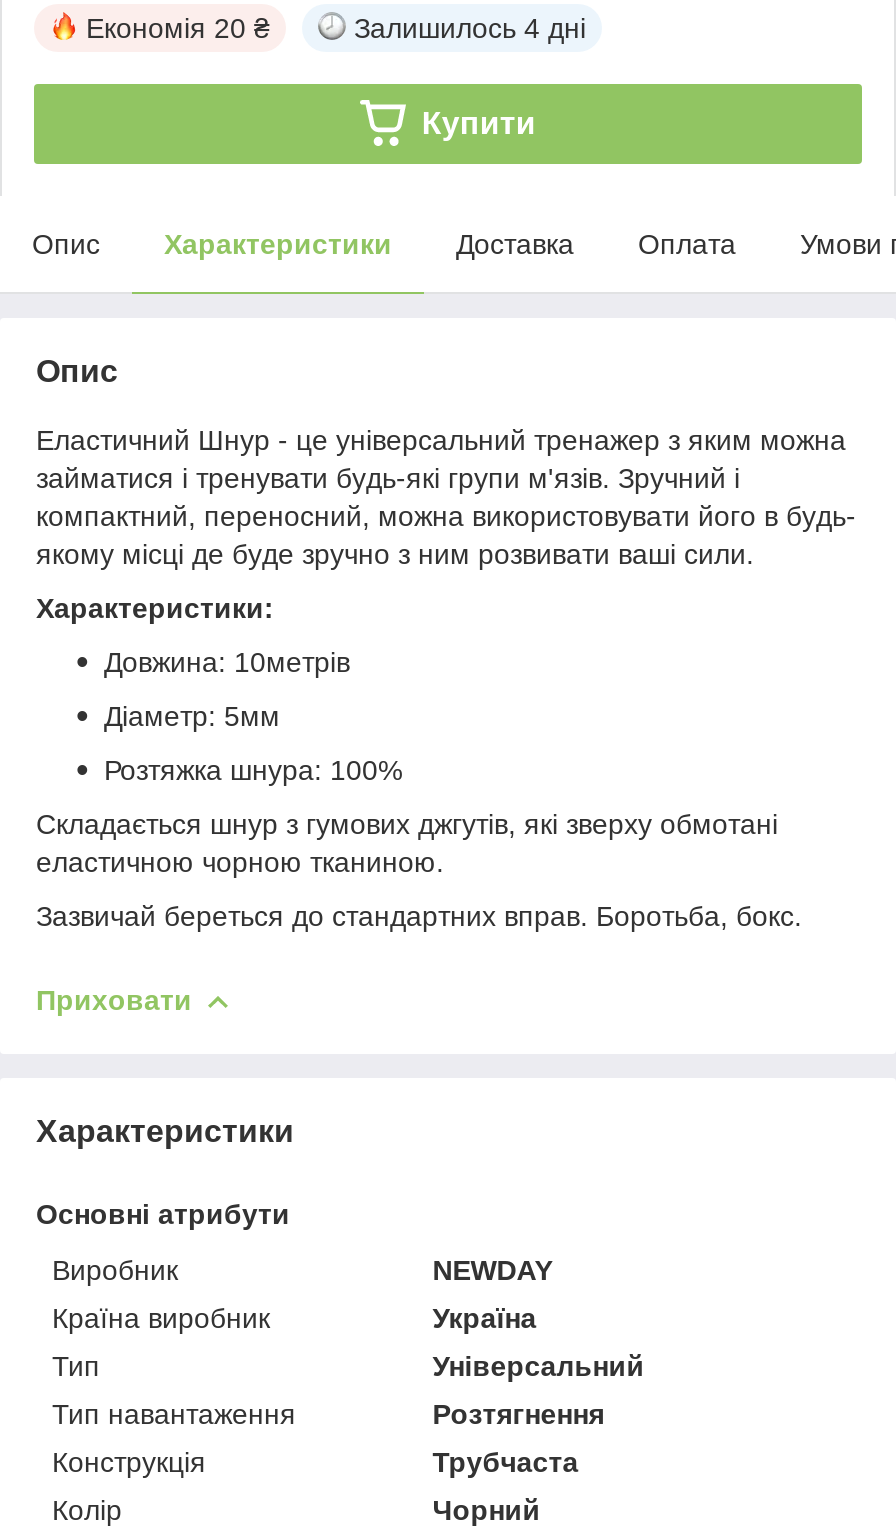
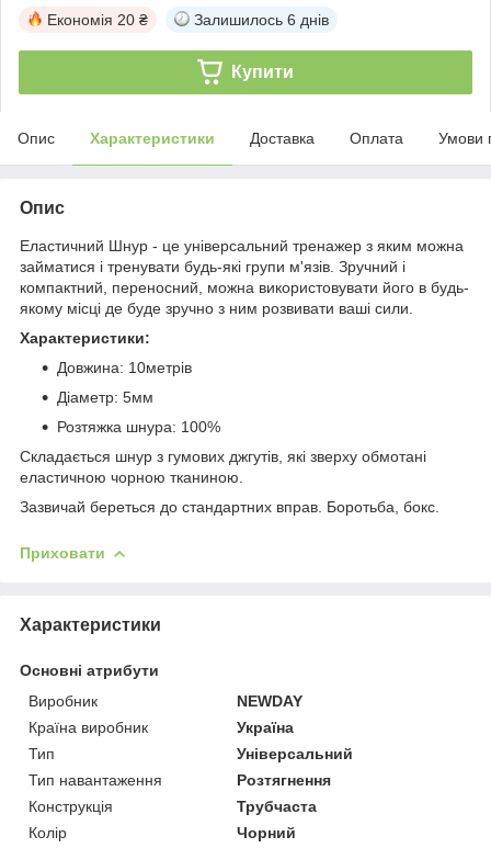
- Залишилось 4 дні
+ Залишилось 6 днів
